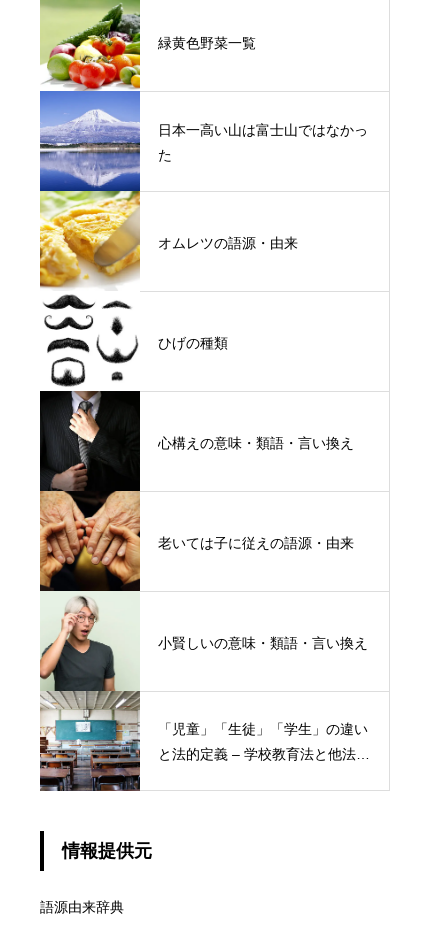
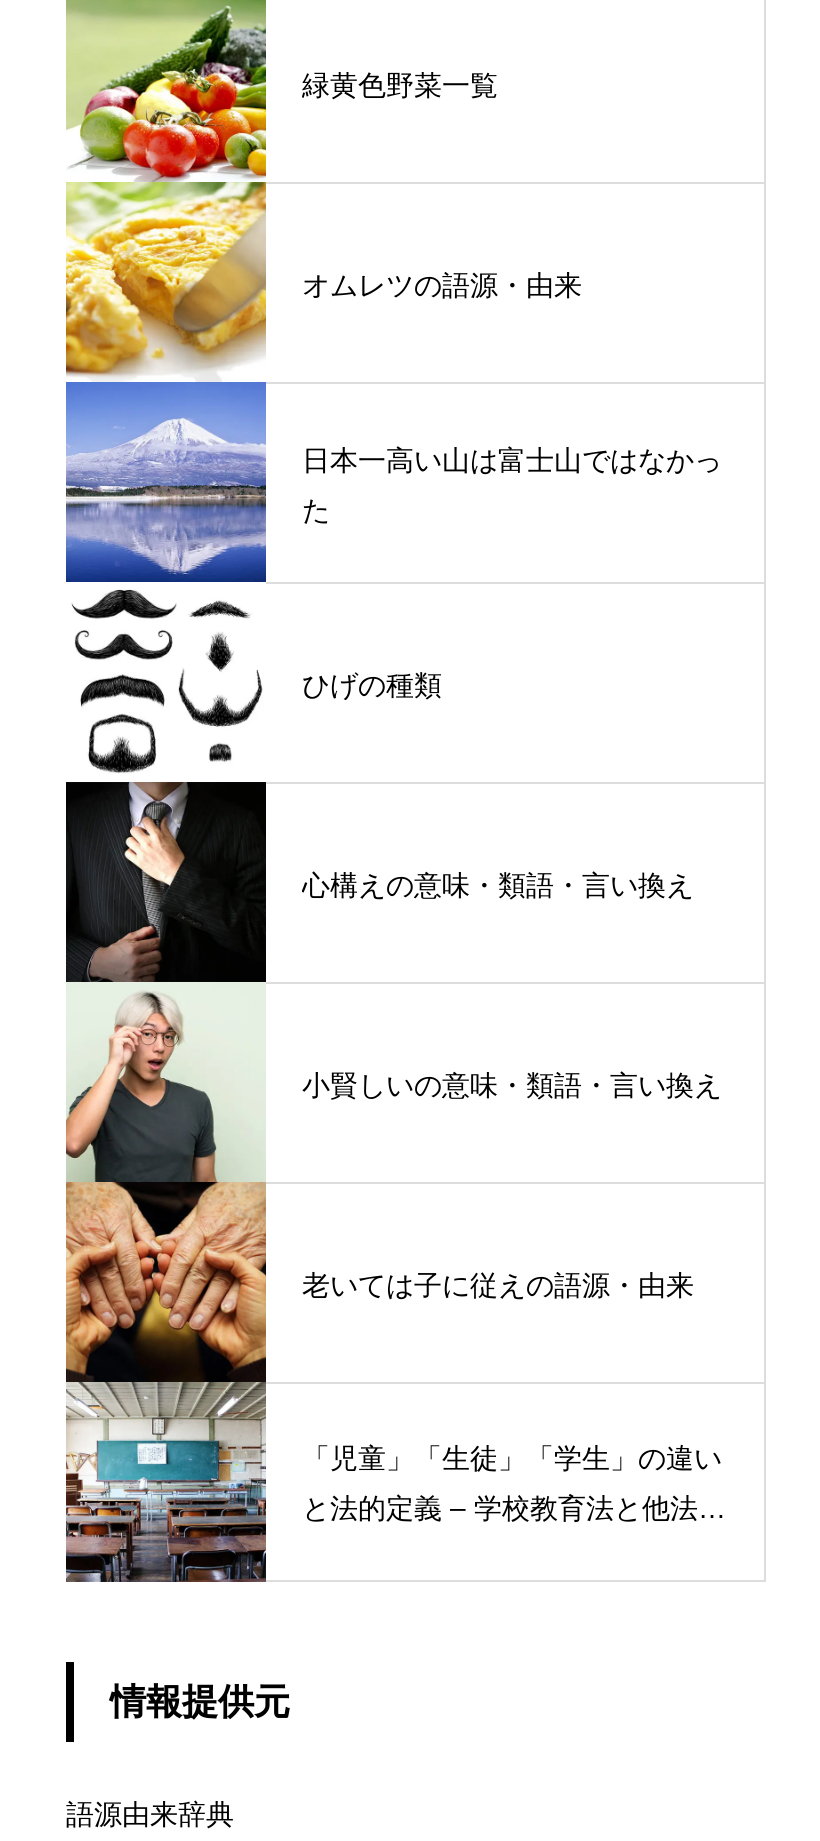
moved down: 日本一高い山は富士山ではなかっ | た

moved up: [image] | オムレツの語源・由来

moved down: 老いては子に従えの語源・由来

moved up: [image] | 小賢しいの意味・類語・言い換え
